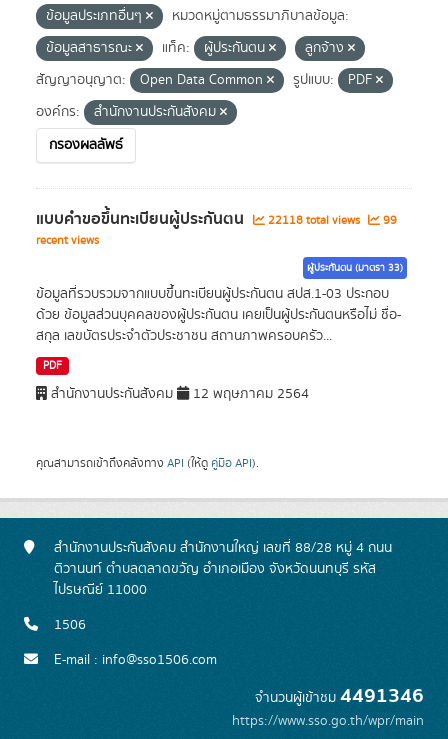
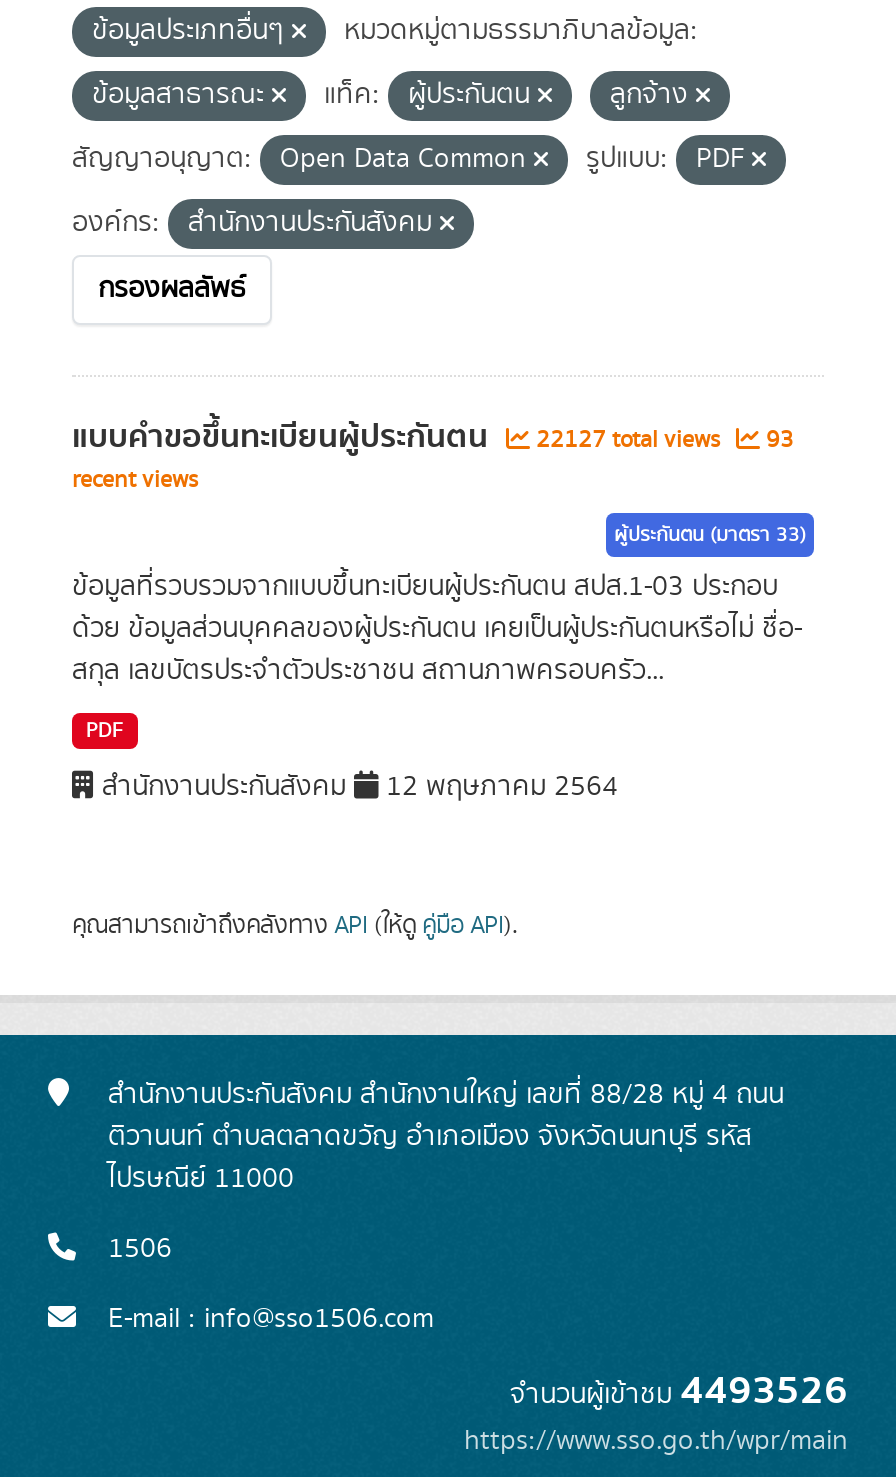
- 22118 total views
+ 22127 total views

- 99
+ 93

- จำนวนผู้เข้าชม4491346
+ จำนวนผู้เข้าชม4493526
